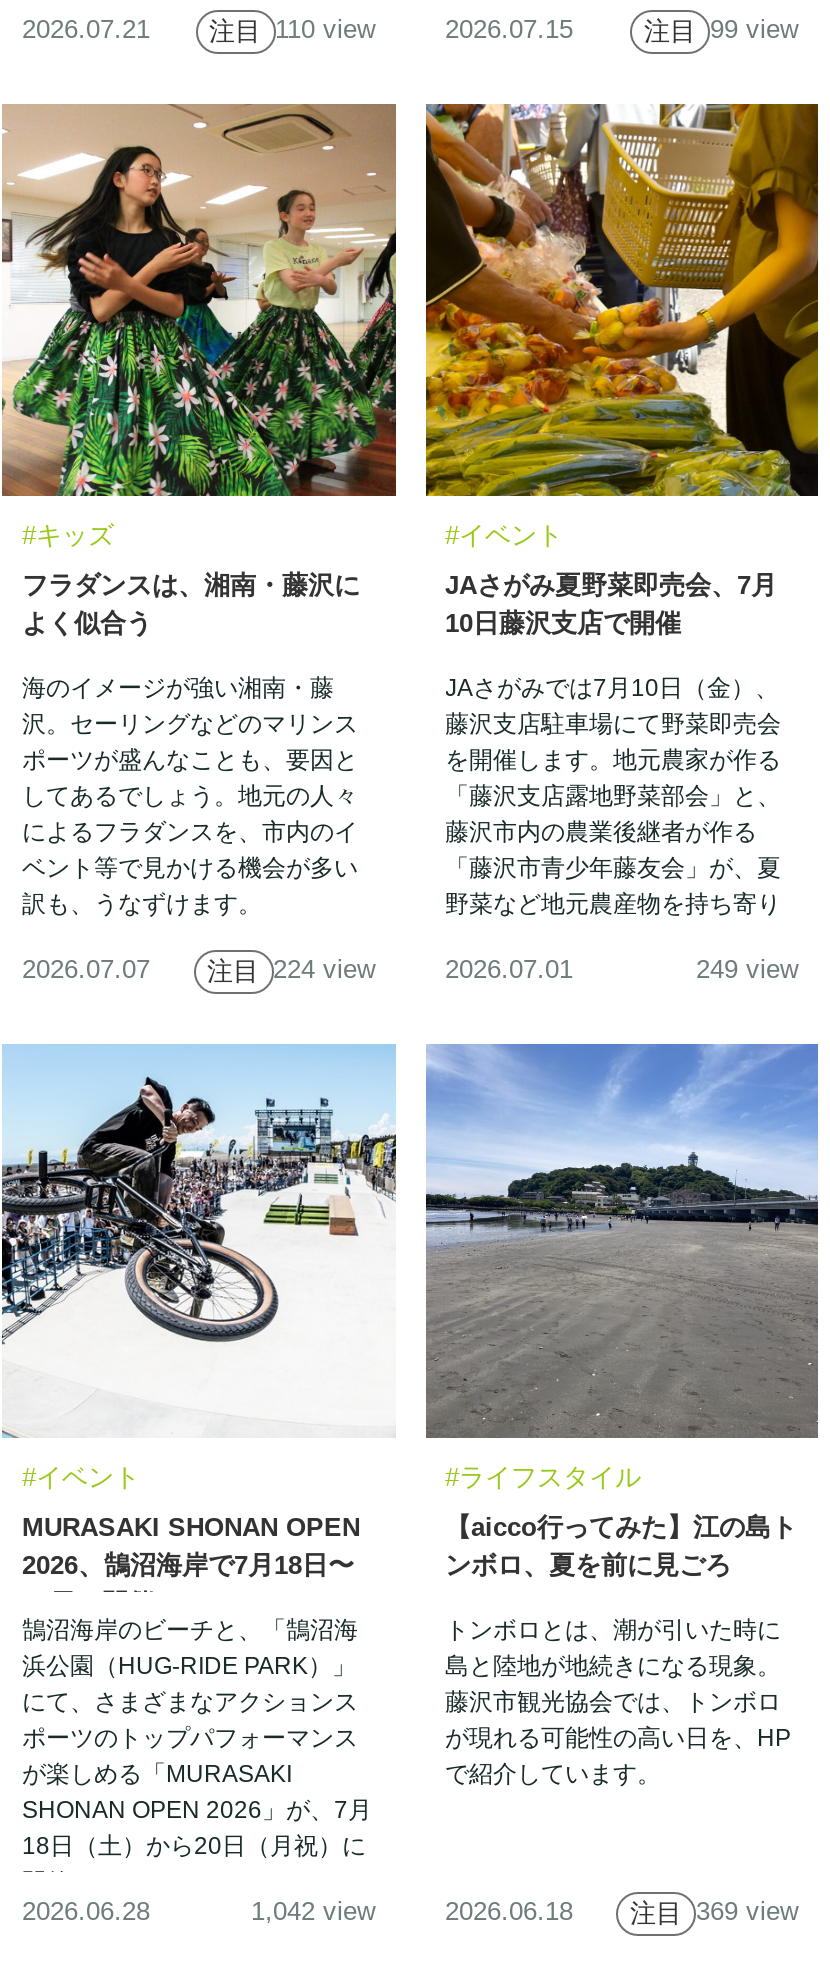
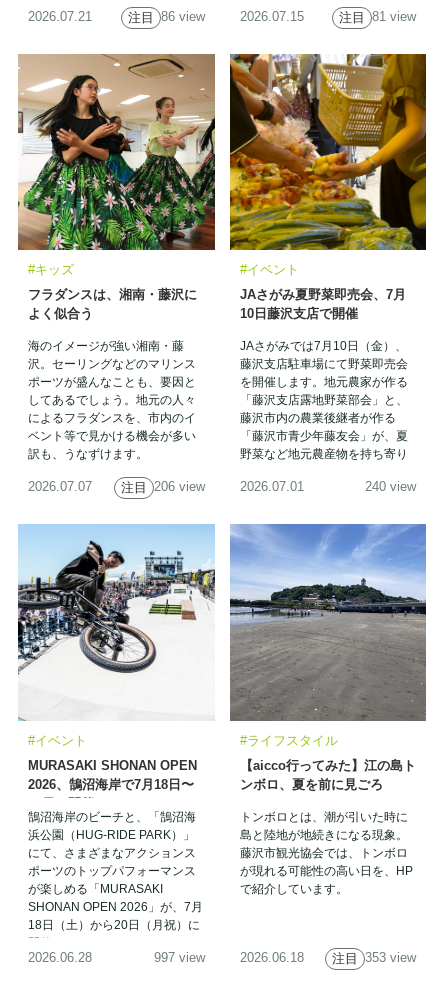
- 110 view
+ 86 view

- 注目 99 view
+ 注目 81 view

- 2026.07.07 注目 224 view
+ 2026.07.07 注目 206 view

- 249 view
+ 240 view

- 1,042 view
+ 997 view

- 2026.06.18 注目 369 view
+ 2026.06.18 注目 353 view
